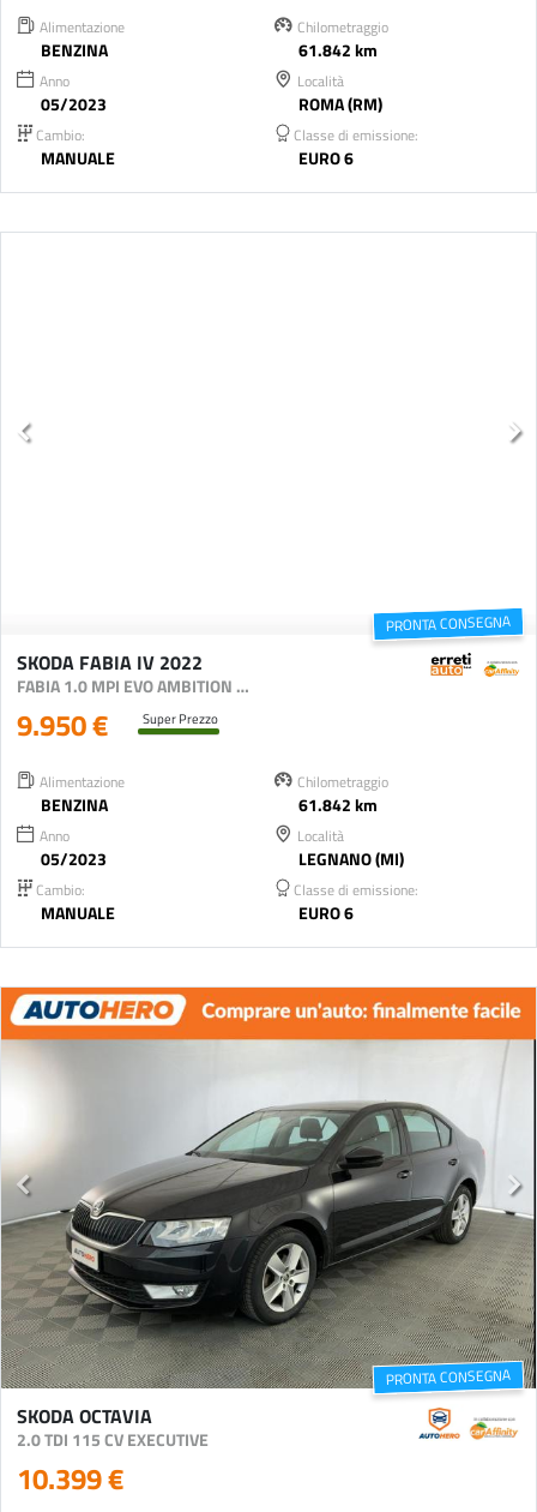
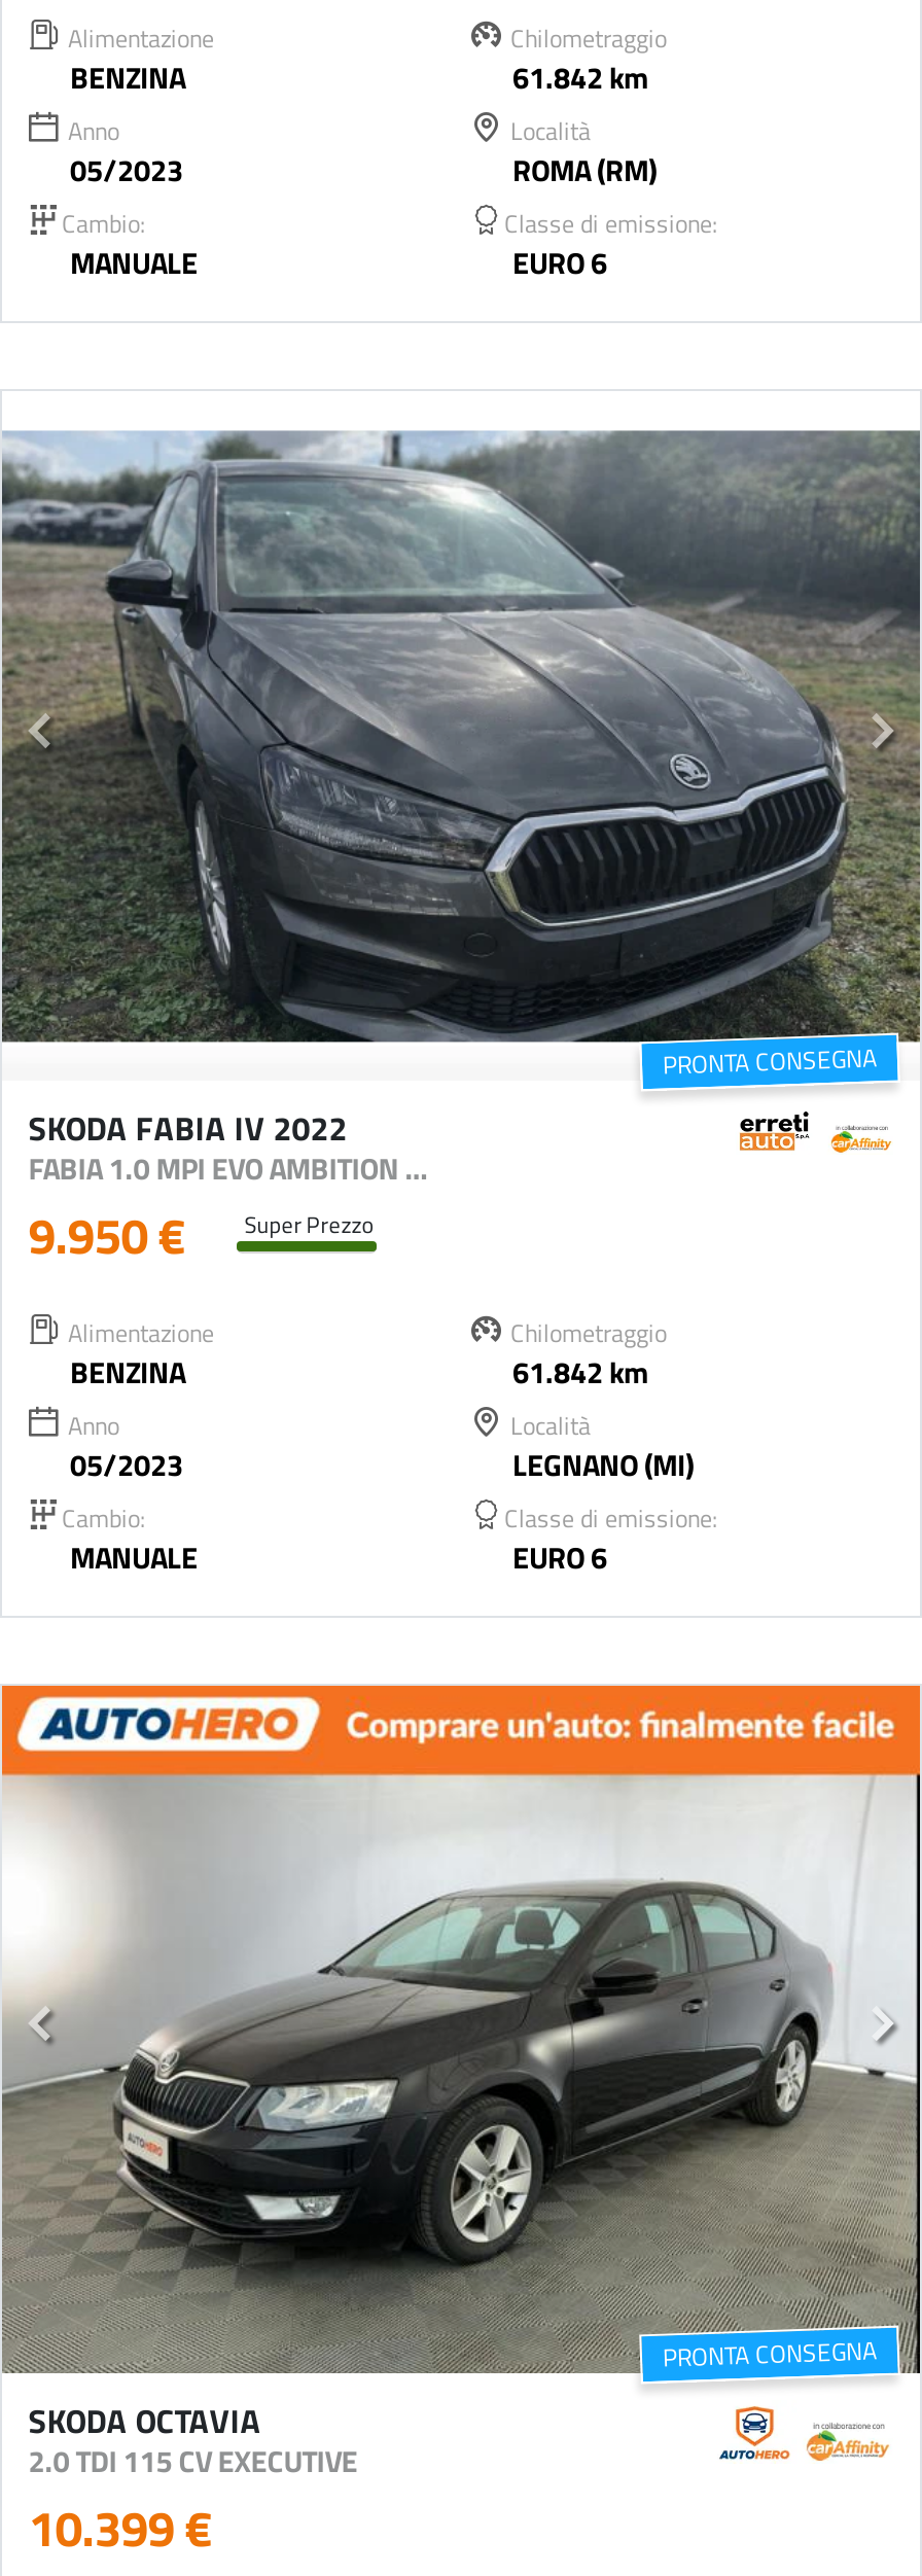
+ [image]
